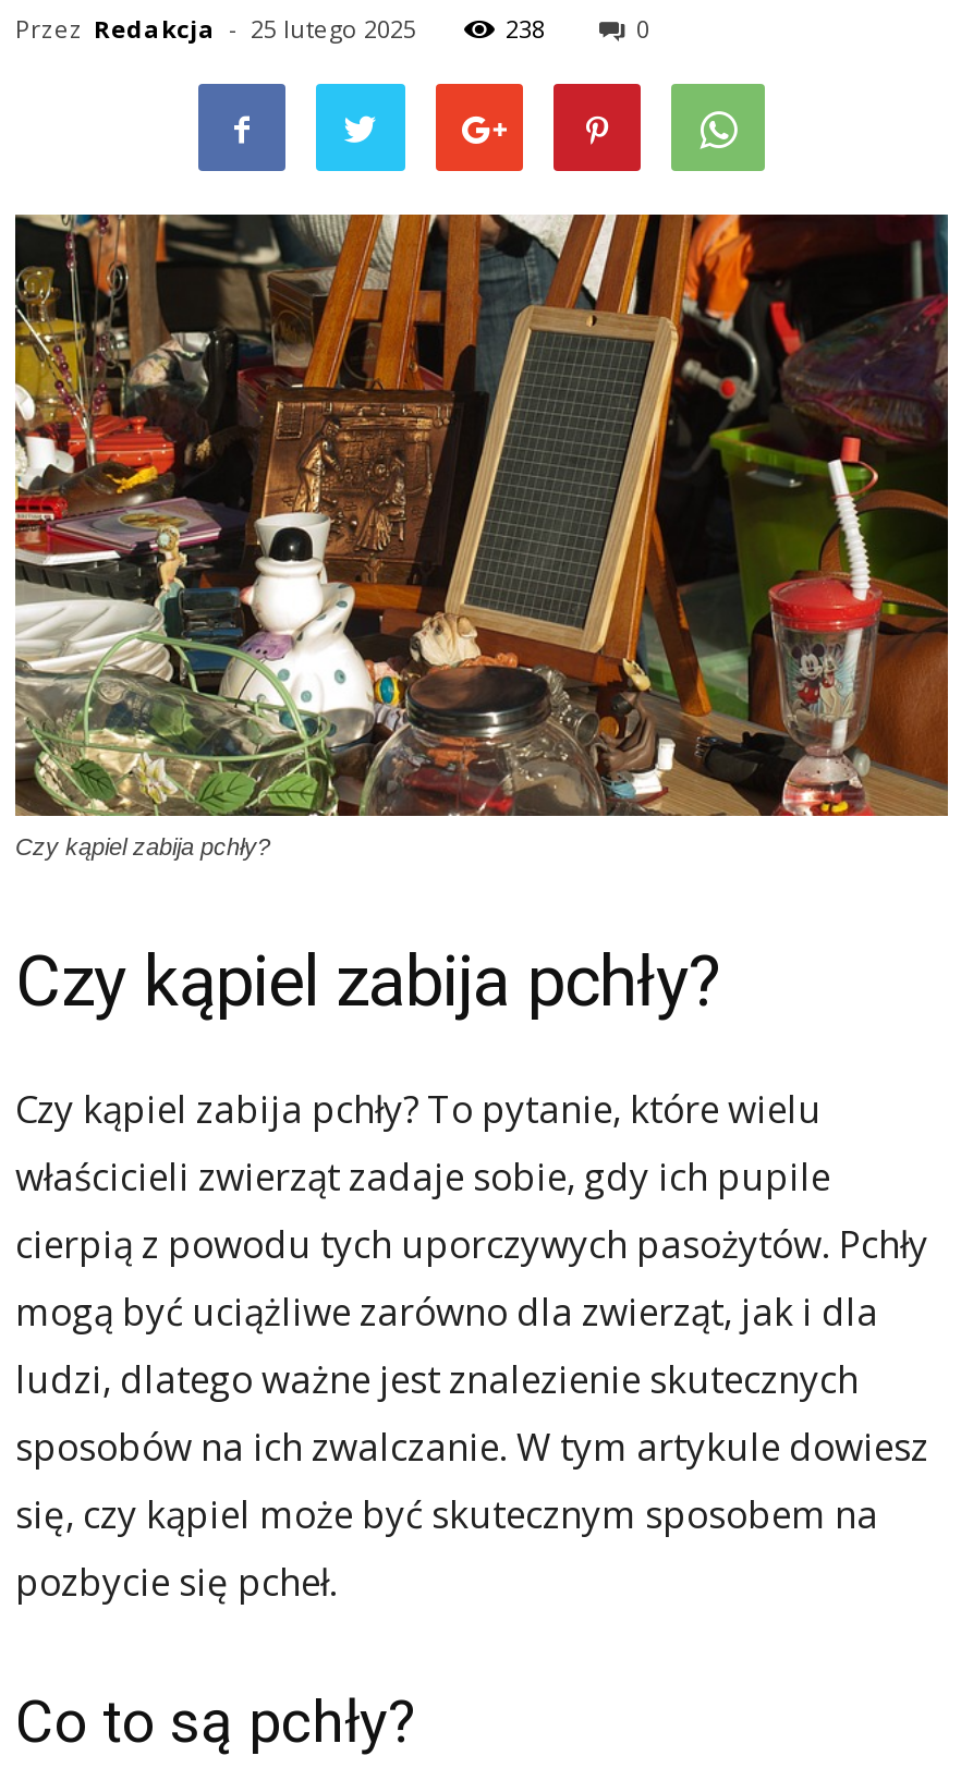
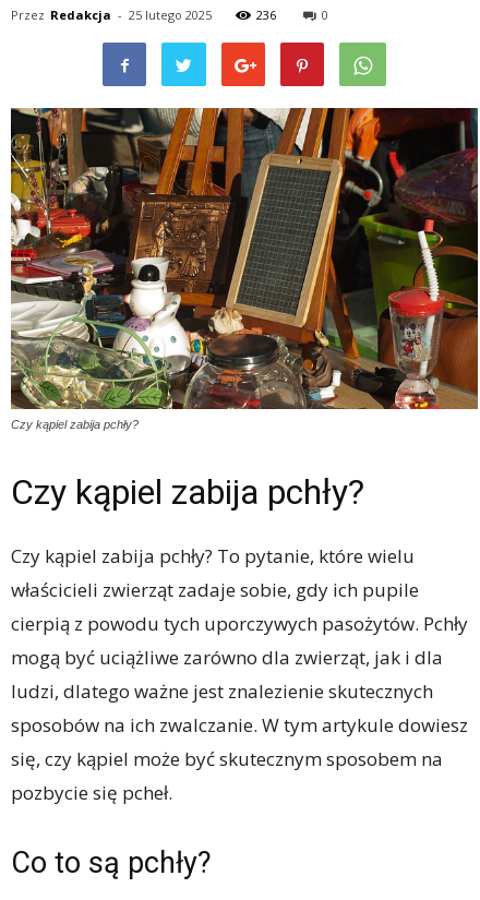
- 238
+ 236
